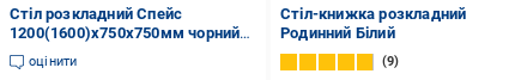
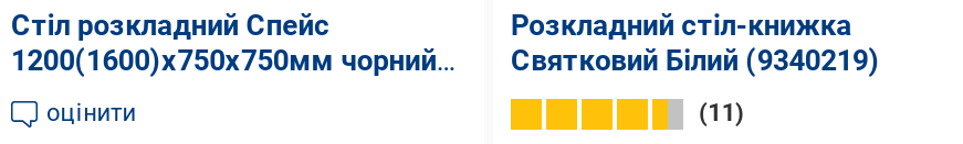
- Стіл-книжка розкладний
- Родинний Білий
+ Розкладний стіл-книжка
+ Святковий Білий (9340219)

- 9
+ 11
